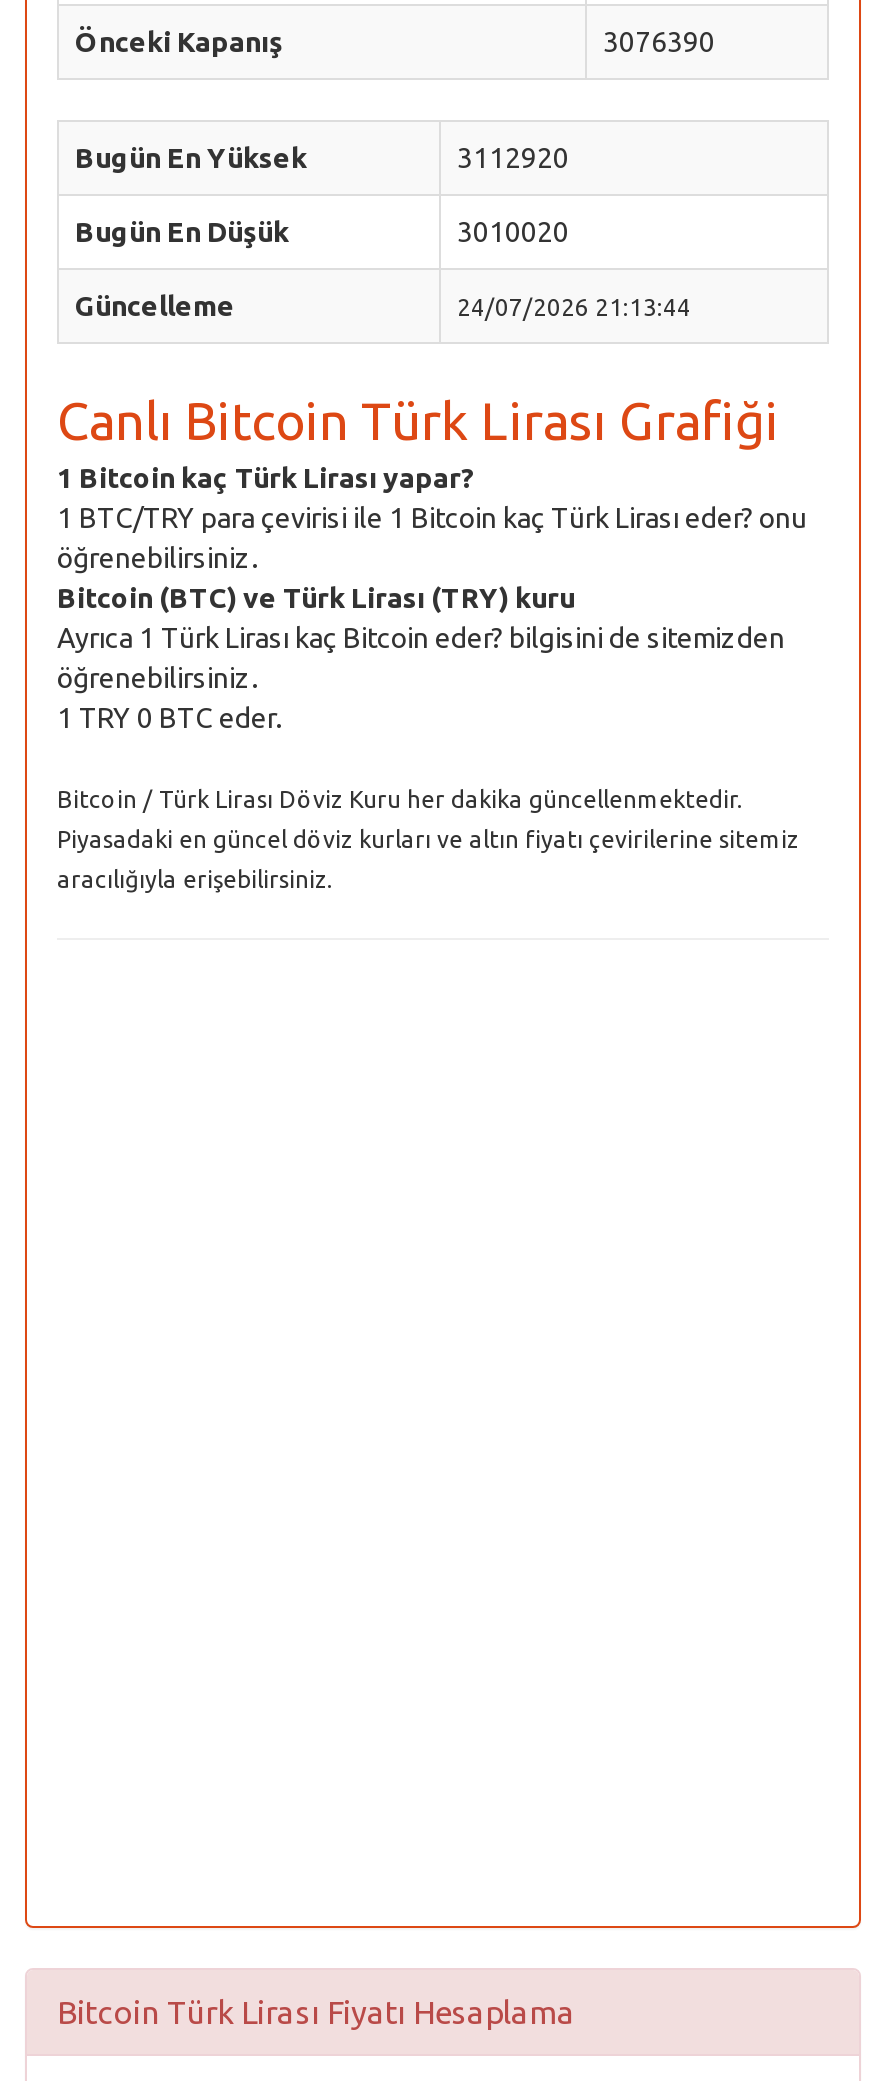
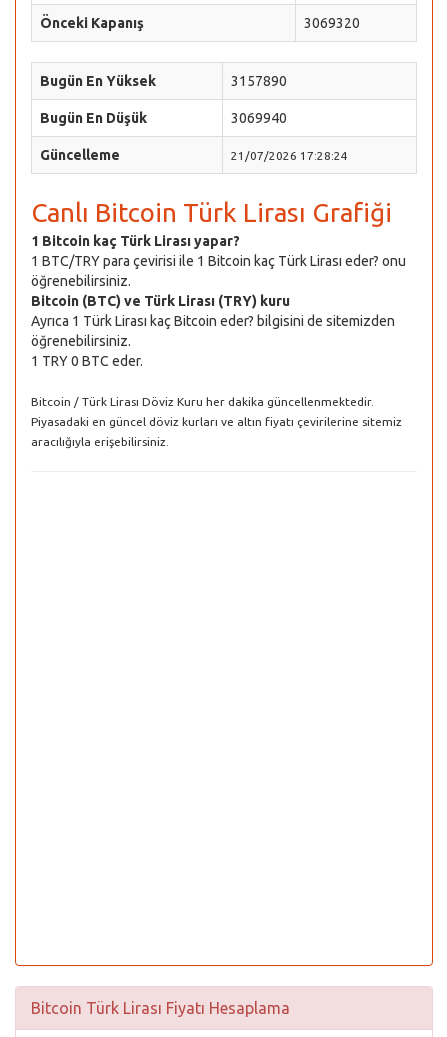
- 3076390
+ 3069320

- 3112920
+ 3157890

- 3010020
+ 3069940

- 24/07/2026 21:13:44
+ 21/07/2026 17:28:24
